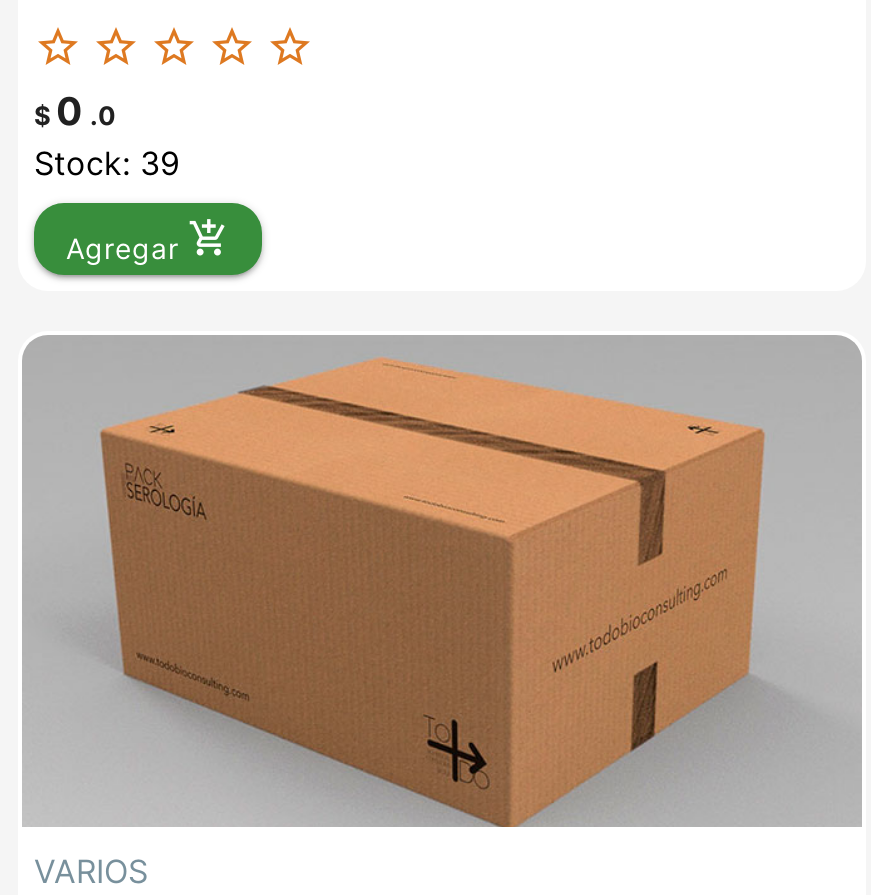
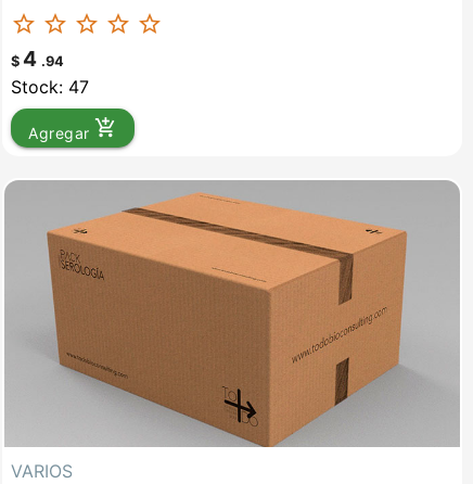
- $0.0
+ $4.94

- Stock: 39
+ Stock: 47
